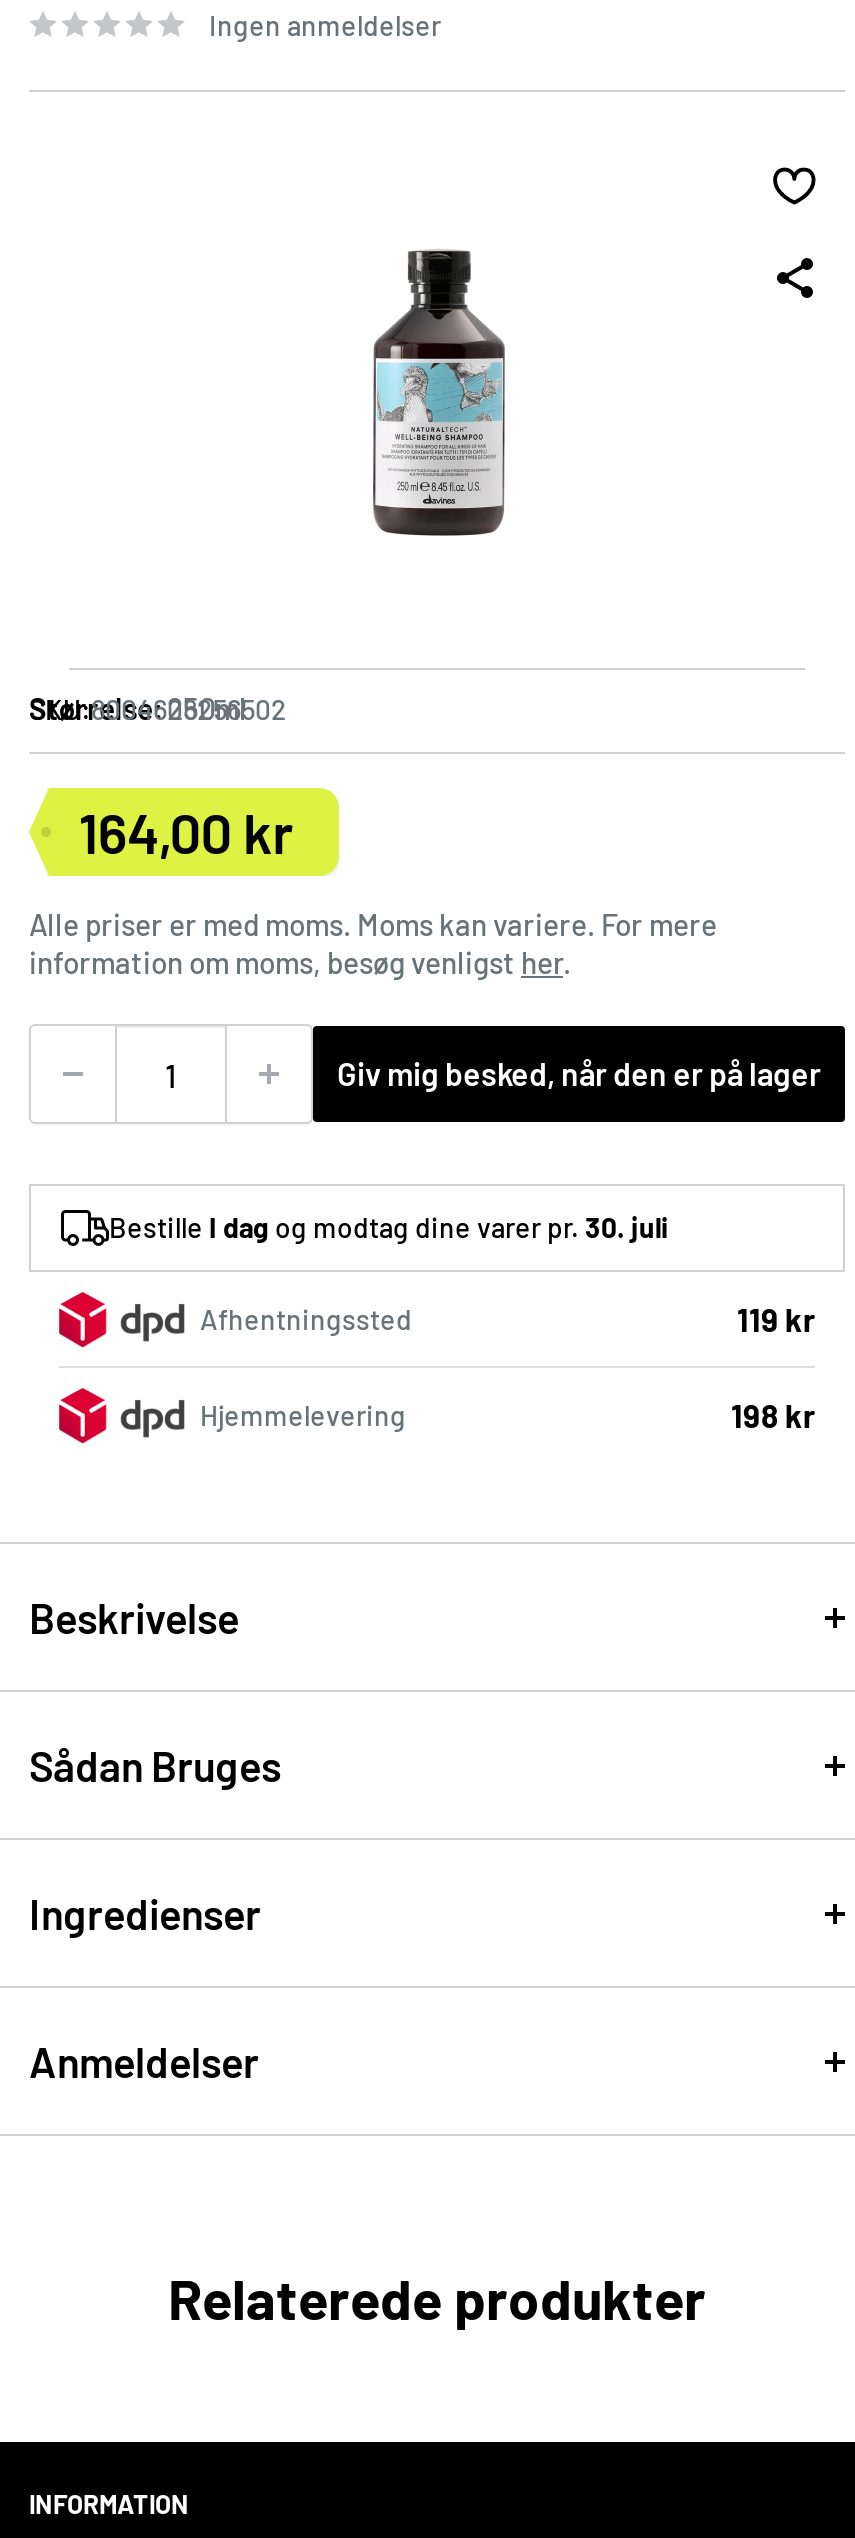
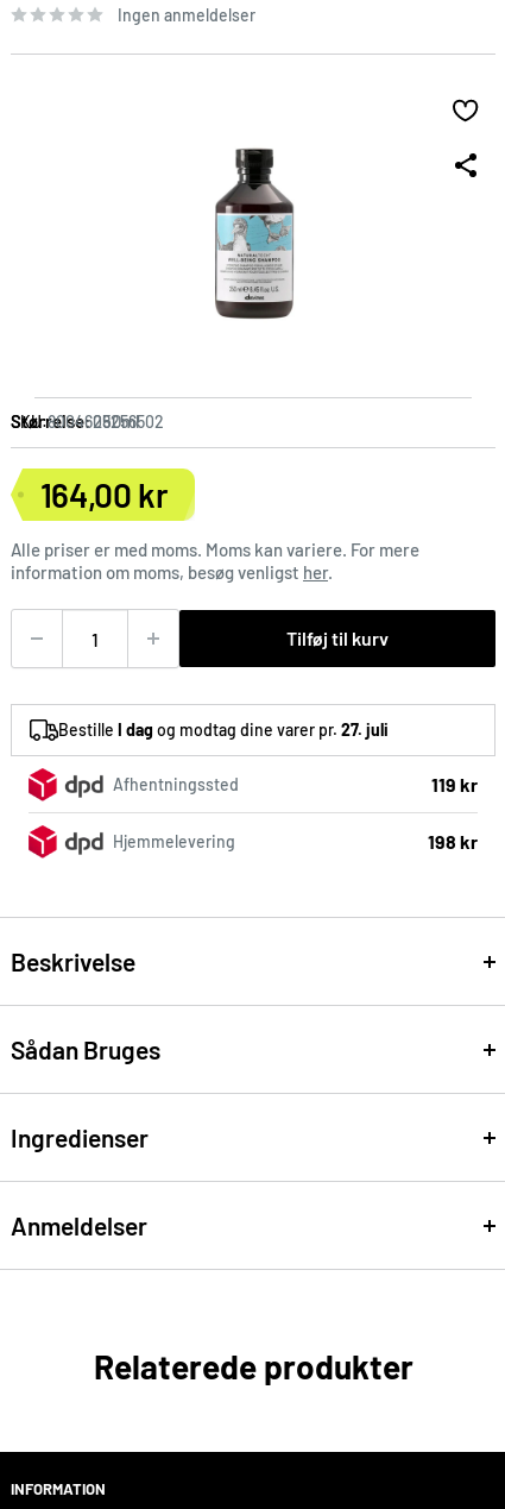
- Giv mig besked, når den er på lager
+ Tilføj til kurv

- Bestille I dag og modtag dine varer pr. 30. juli
+ Bestille I dag og modtag dine varer pr. 27. juli
